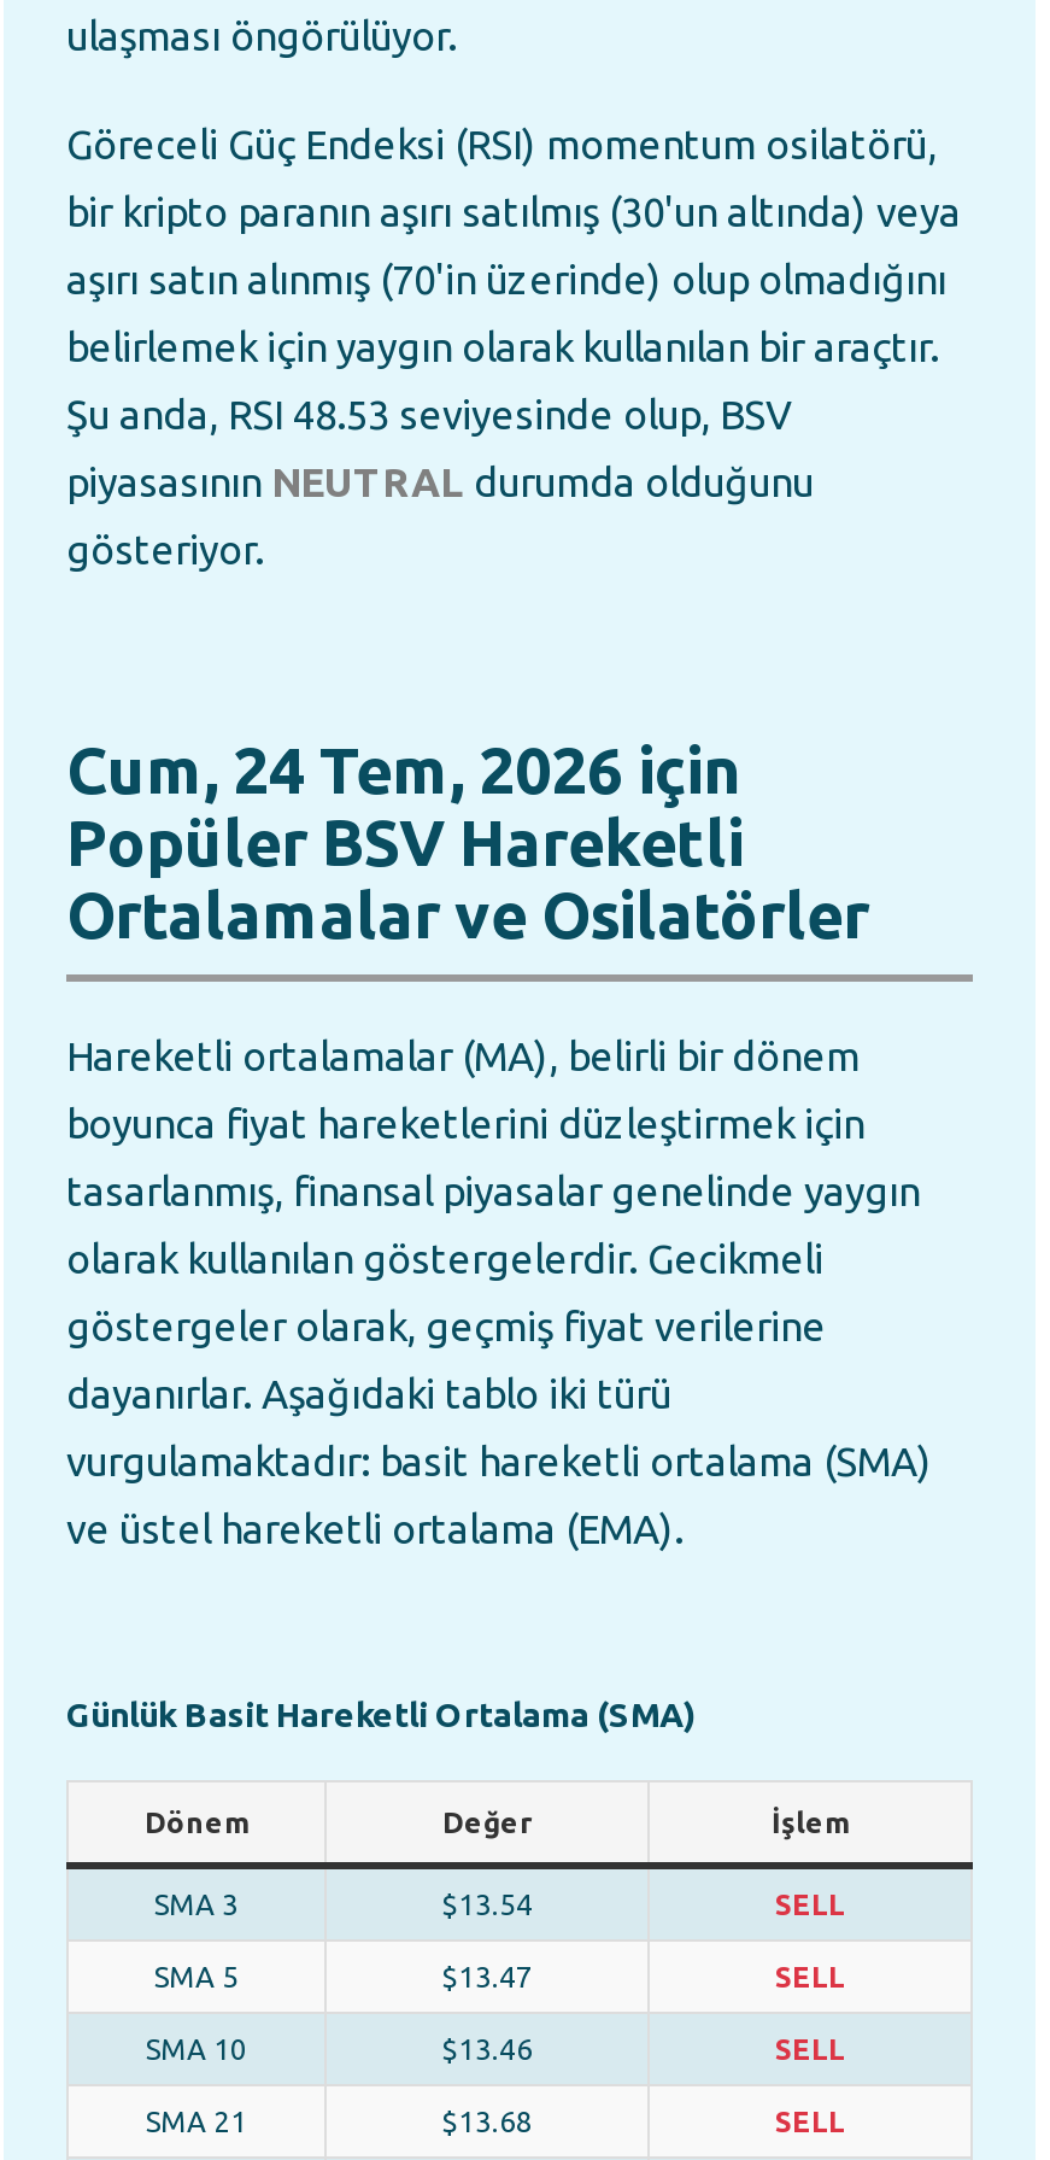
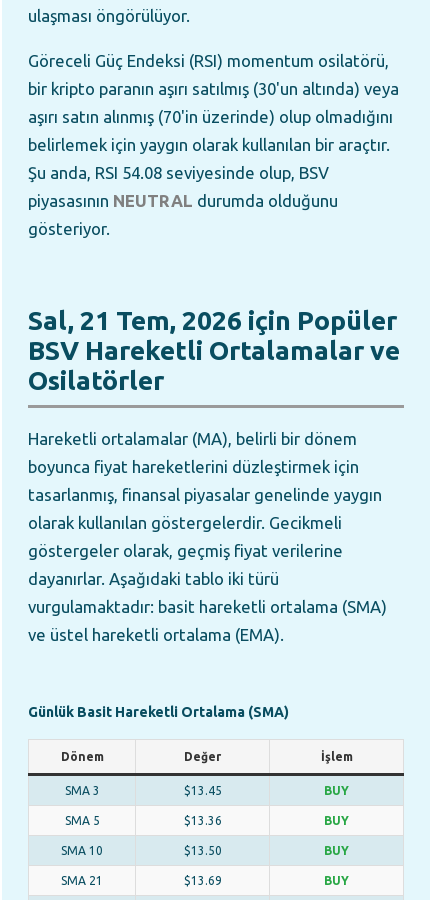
- Şu anda, RSI 48.53 seviyesinde olup, BSV
+ Şu anda, RSI 54.08 seviyesinde olup, BSV

- Cum, 24 Tem, 2026 için
- Popüler BSV Hareketli
- Ortalamalar ve Osilatörler
+ Sal, 21 Tem, 2026 için Popüler
+ BSV Hareketli Ortalamalar ve
+ Osilatörler

- $13.54
- SELL
+ $13.45
+ BUY

- $13.47
- SELL
+ $13.36
+ BUY

- $13.46
- SELL
+ $13.50
+ BUY

- $13.68
- SELL
+ $13.69
+ BUY
